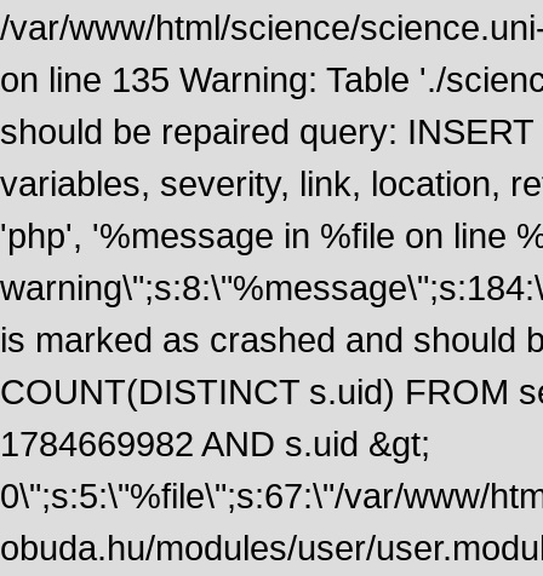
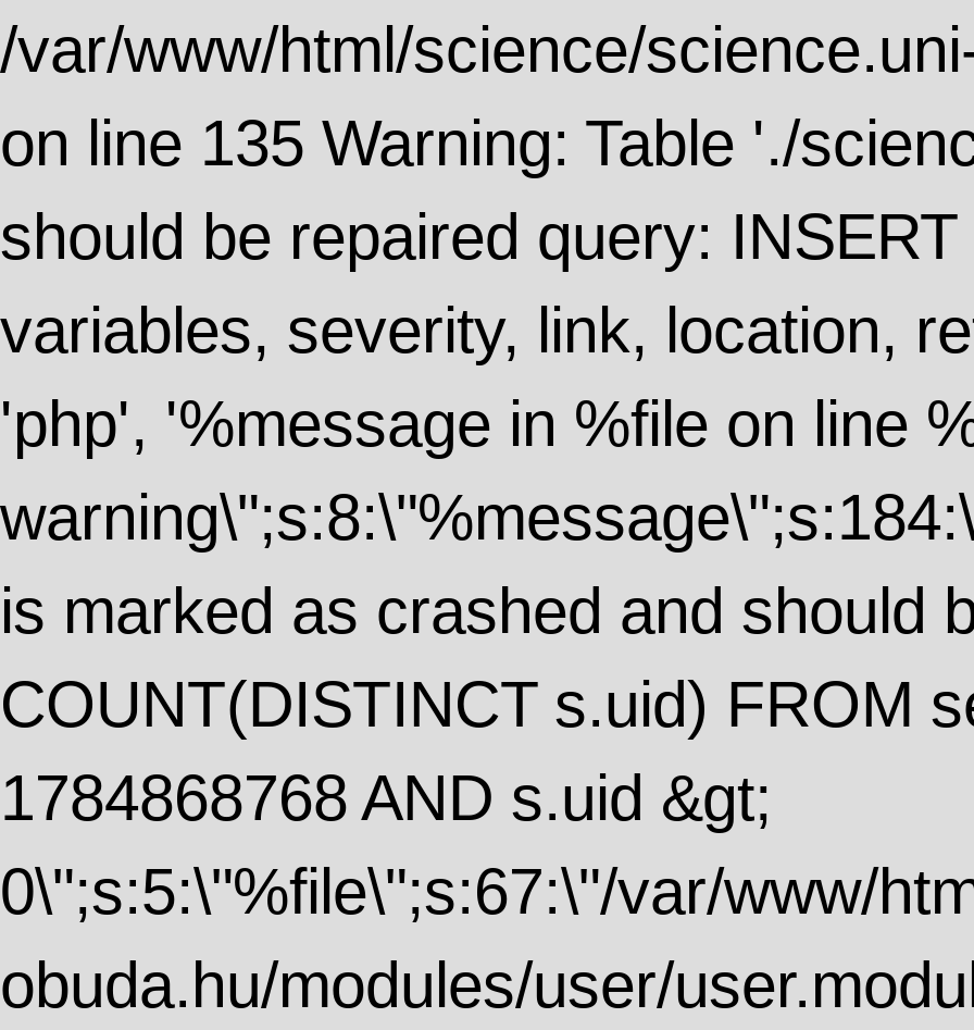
- 1784669982 AND s.uid &gt;
+ 1784868768 AND s.uid &gt;
